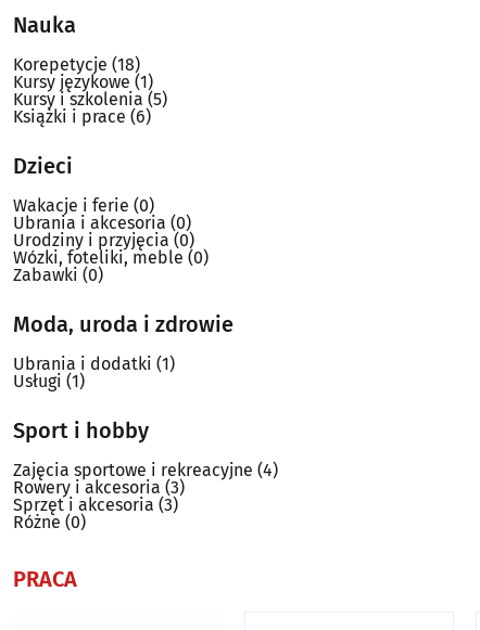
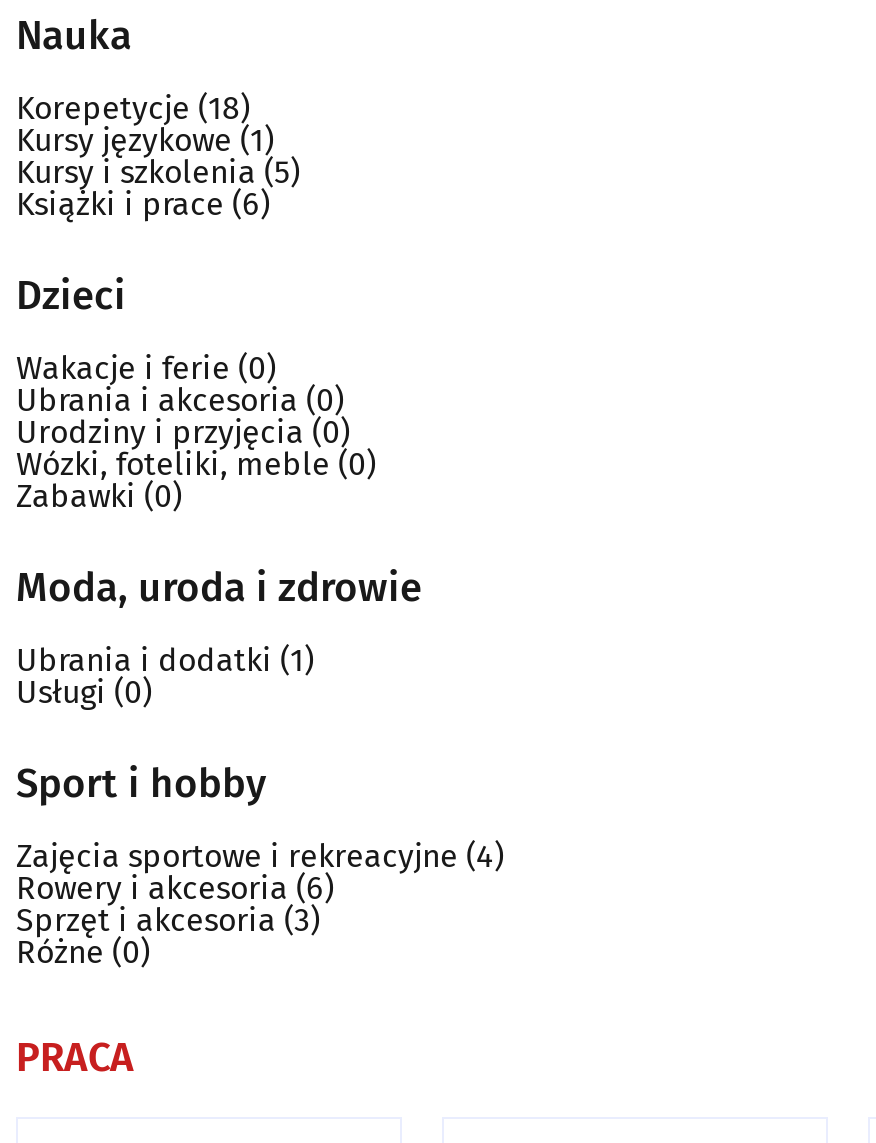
- Usługi(1)
+ Usługi(0)

- Rowery i akcesoria(3)
+ Rowery i akcesoria(6)
